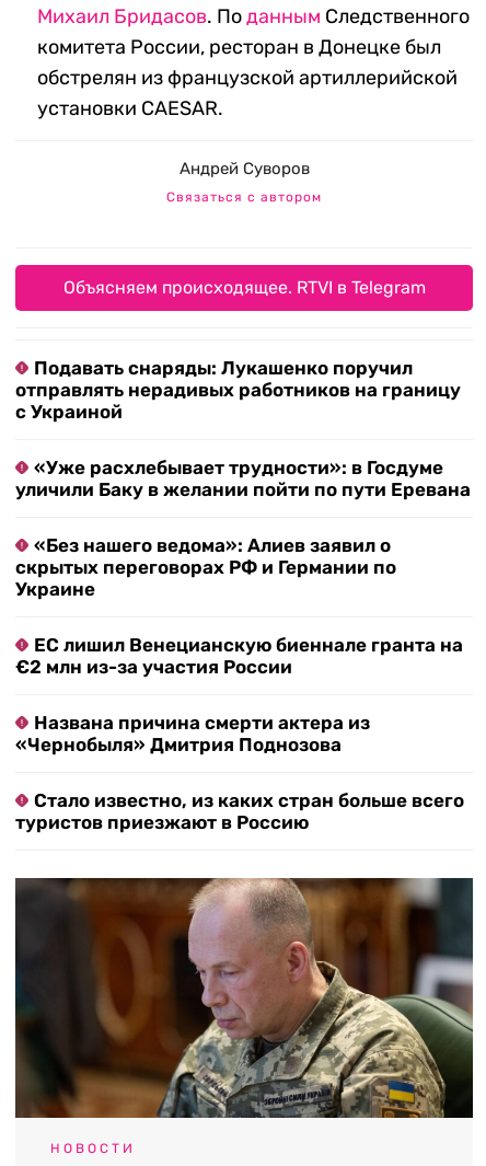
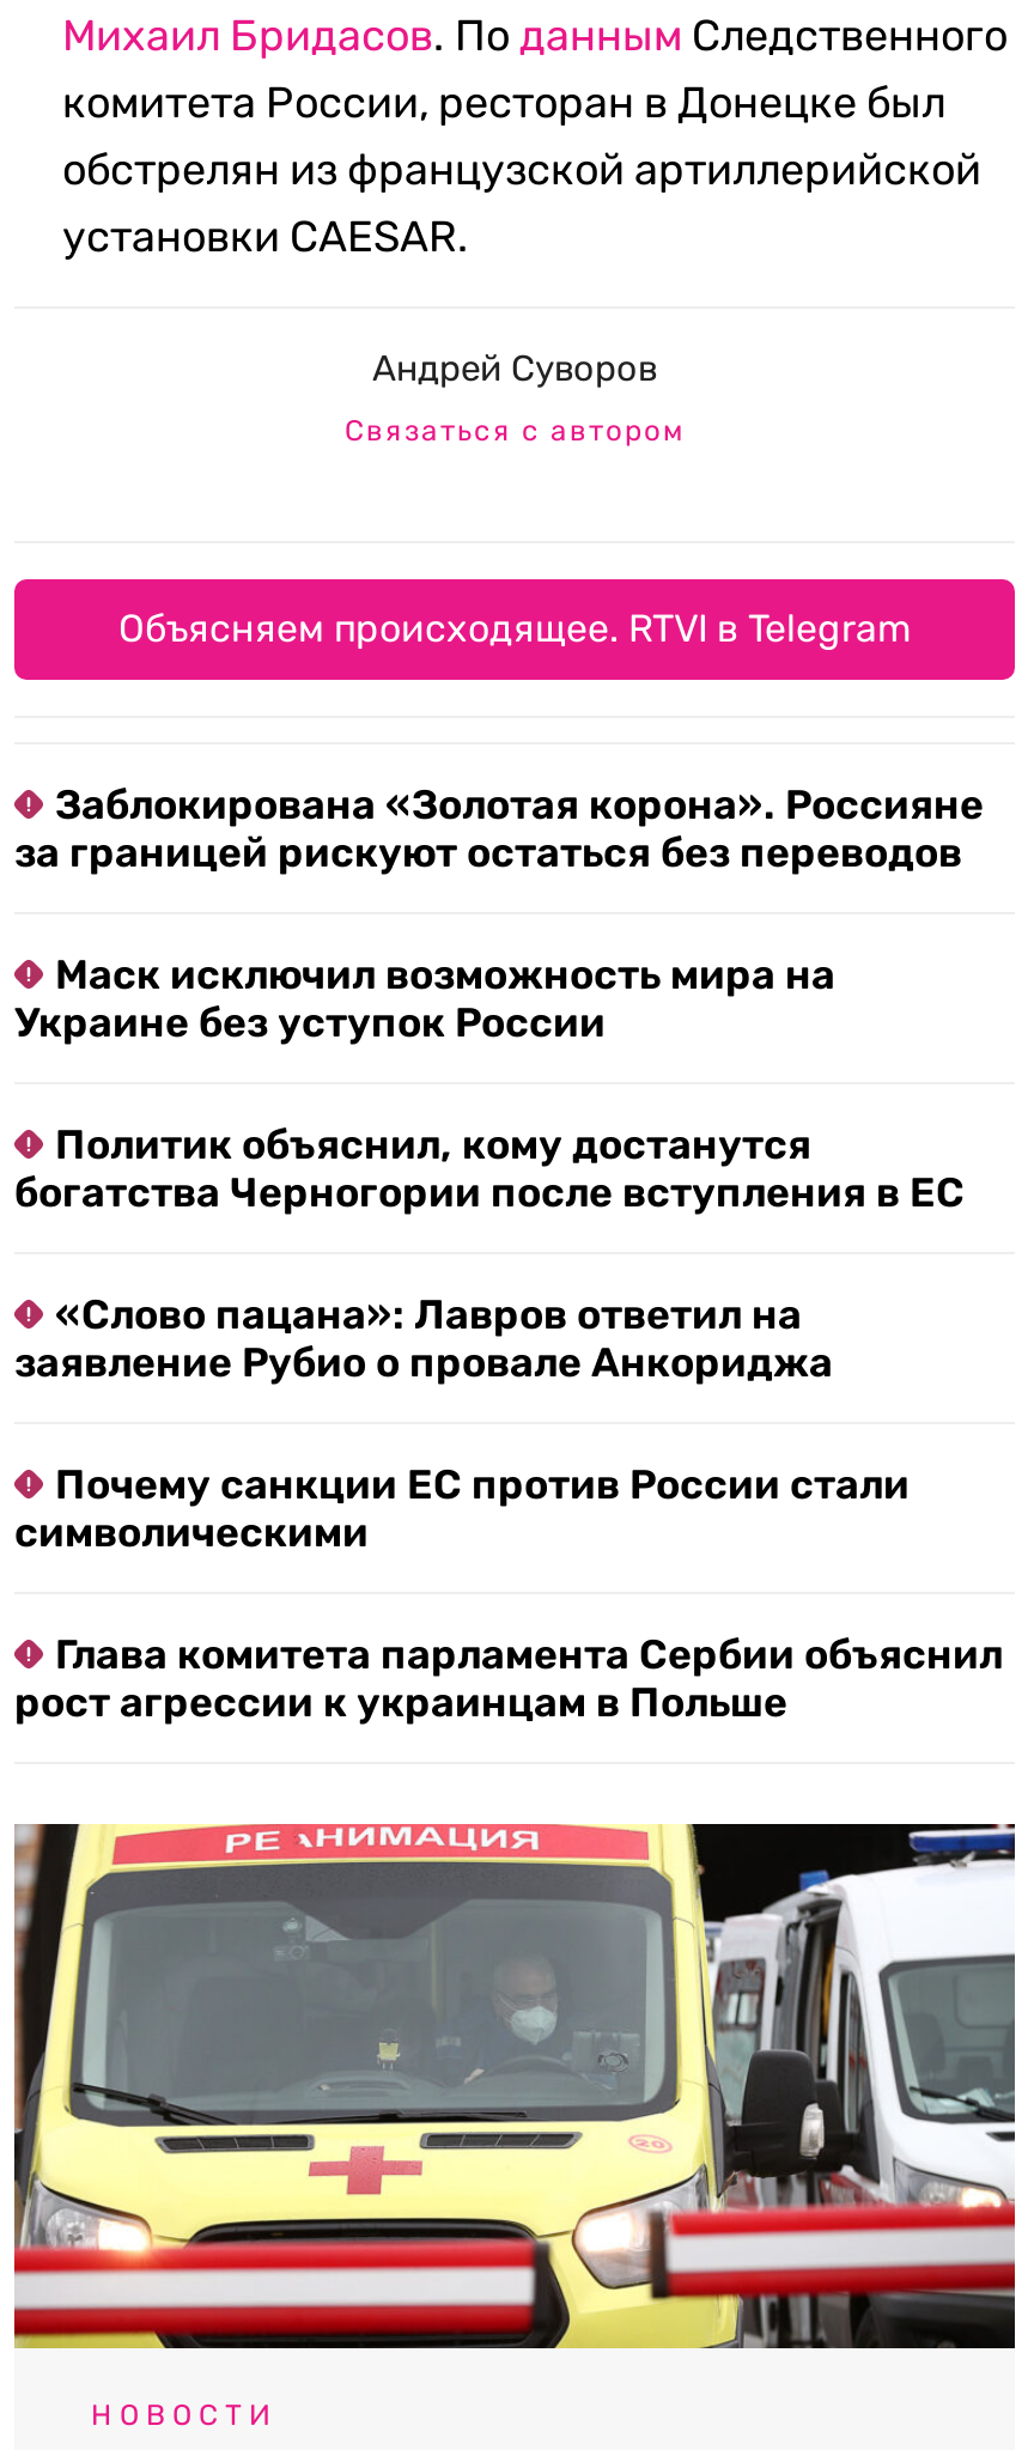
- Подавать снаряды: Лукашенко поручил
- отправлять нерадивых работников на границу
- с Украиной
+ Заблокирована «Золотая корона». Россияне
+ за границей рискуют остаться без переводов

- «Уже расхлебывает трудности»: в Госдуме
- уличили Баку в желании пойти по пути Еревана
+ Маск исключил возможность мира на
+ Украине без уступок России

- «Без нашего ведома»: Алиев заявил о
- скрытых переговорах РФ и Германии по
- Украине
+ Политик объяснил, кому достанутся
+ богатства Черногории после вступления в ЕС

- ЕС лишил Венецианскую биеннале гранта на
- €2 млн из-за участия России
+ «Слово пацана»: Лавров ответил на
+ заявление Рубио о провале Анкориджа

- Названа причина смерти актера из
- «Чернобыля» Дмитрия Поднозова
+ Почему санкции ЕС против России стали
+ символическими

- Стало известно, из каких стран больше всего
- туристов приезжают в Россию
+ Глава комитета парламента Сербии объяснил
+ рост агрессии к украинцам в Польше

- [image]
+ [image]
